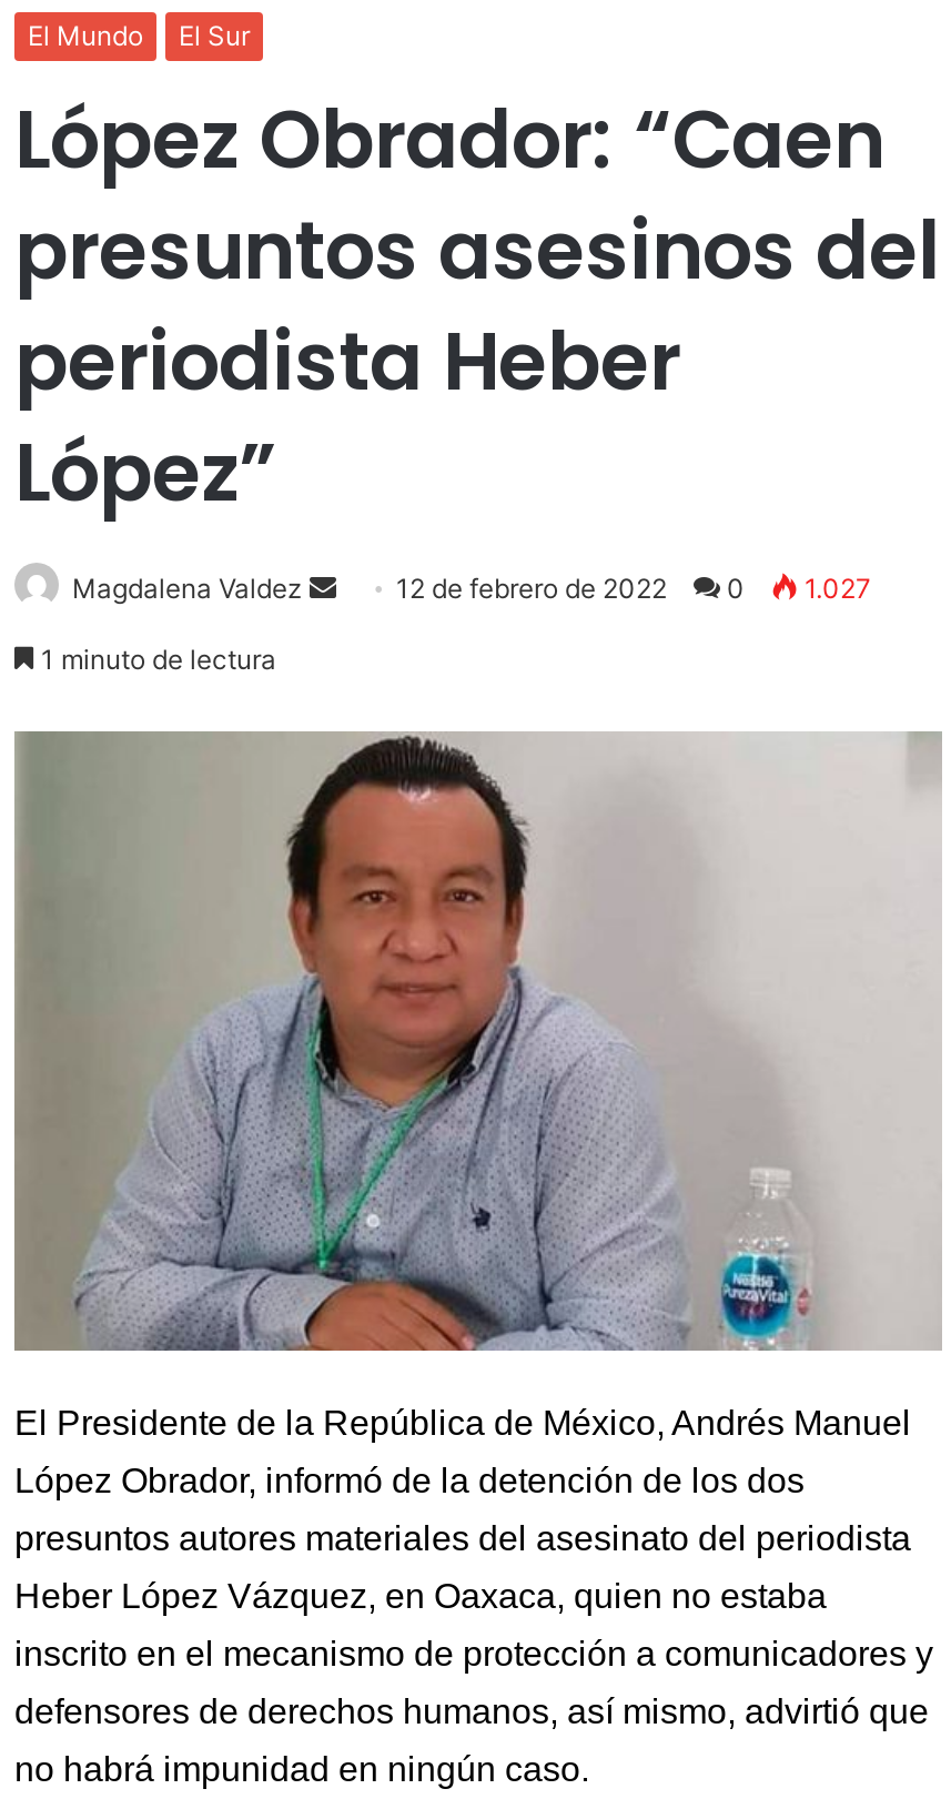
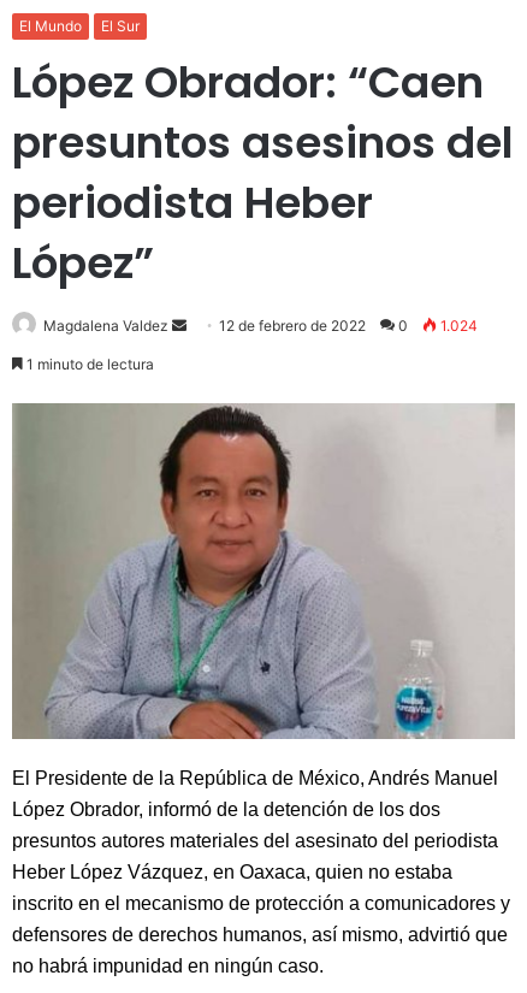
- 1.027
+ 1.024
